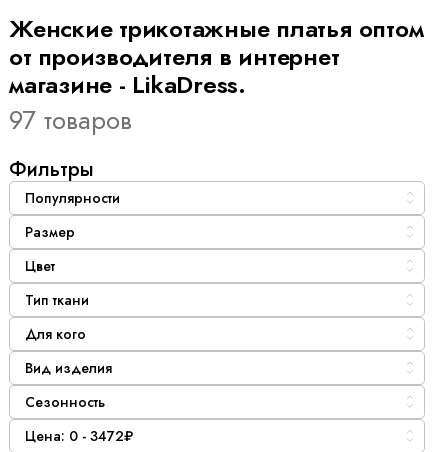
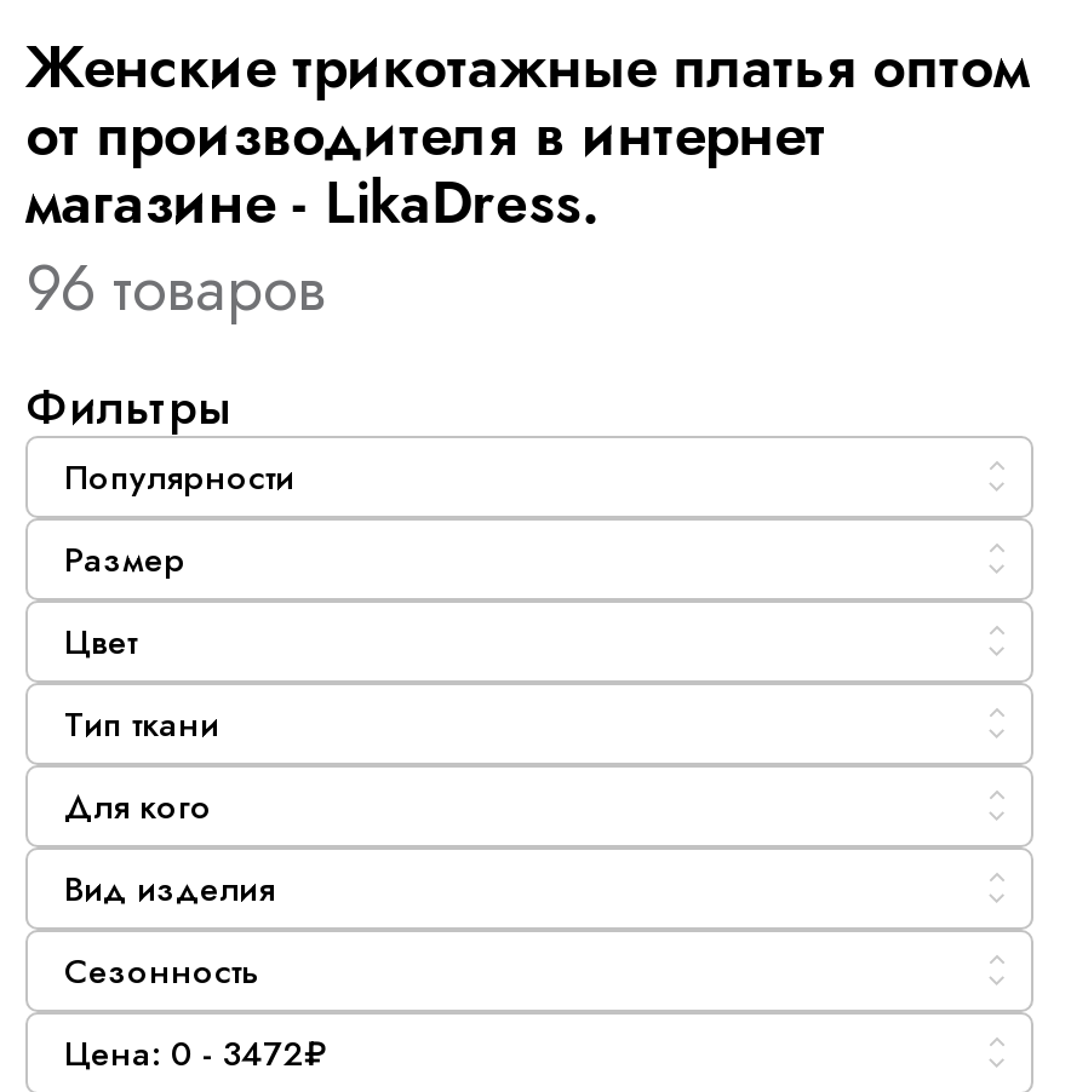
- 97 товаров
+ 96 товаров
